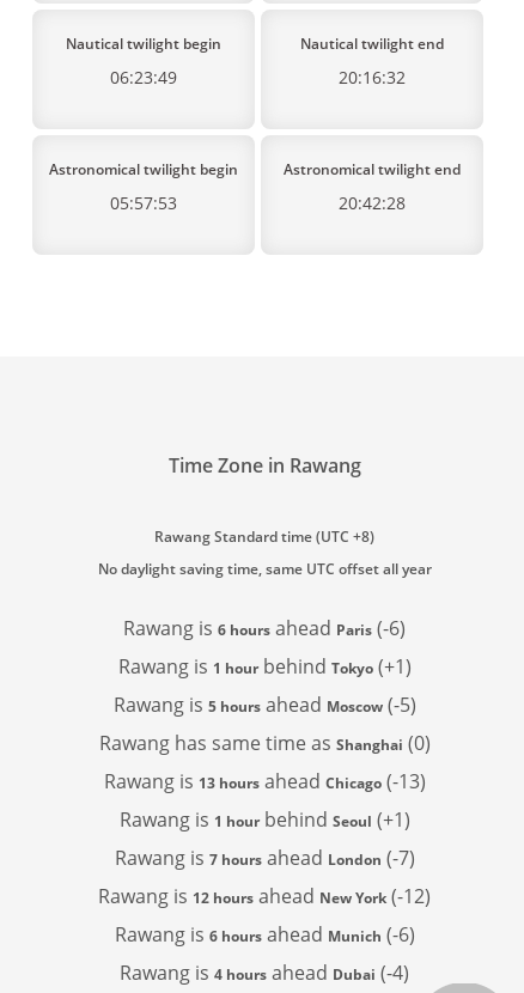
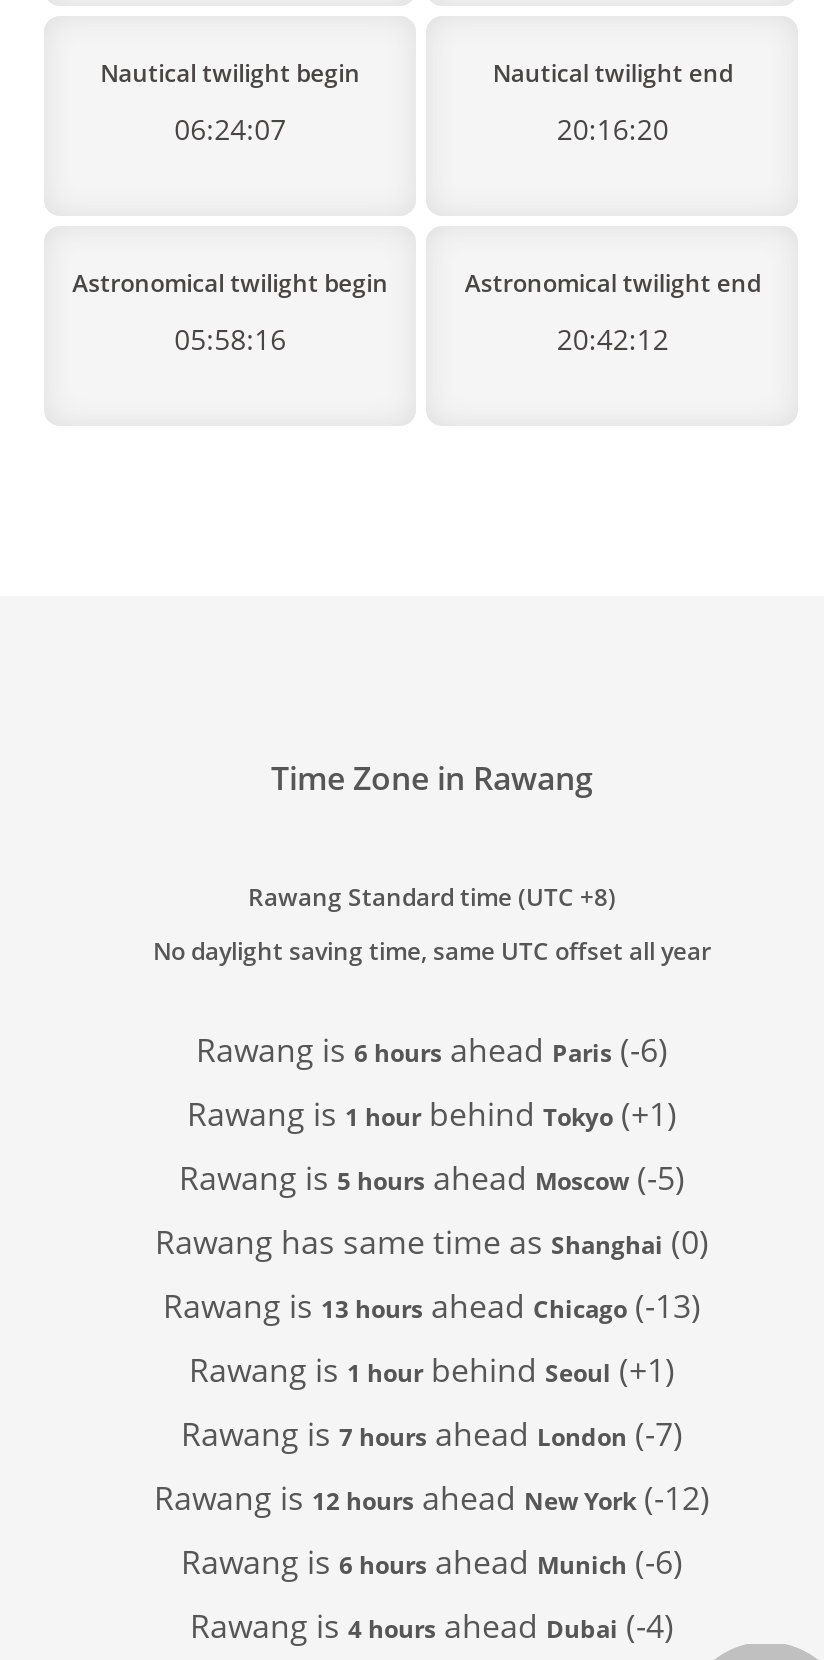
- 06:23:49
+ 06:24:07

- 20:16:32
+ 20:16:20

- 05:57:53
+ 05:58:16

- 20:42:28
+ 20:42:12
